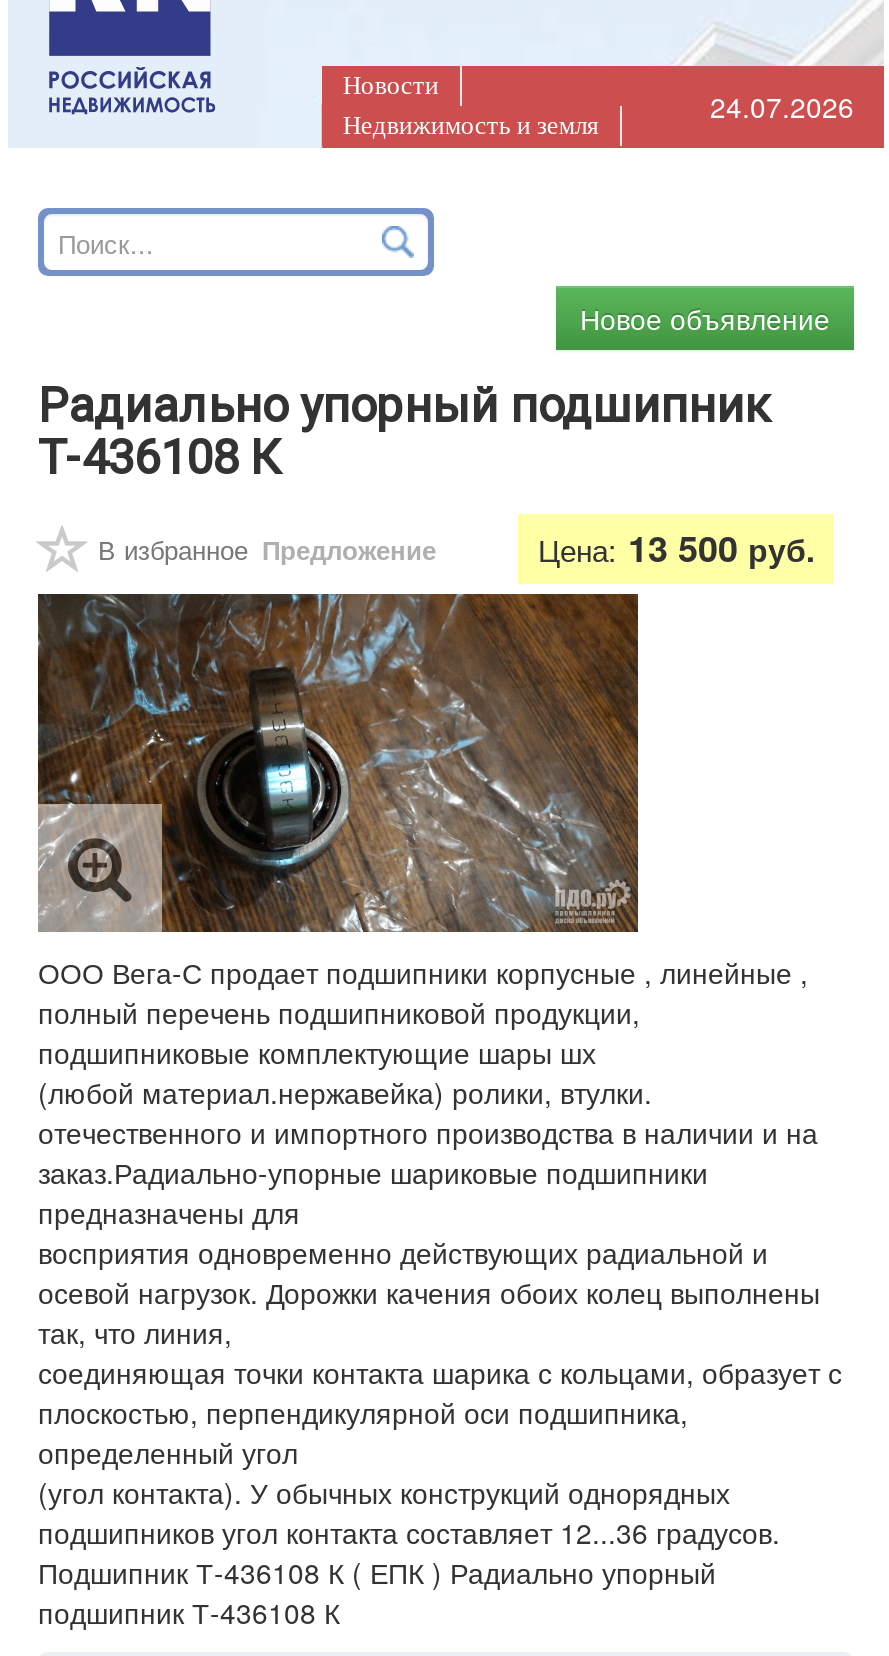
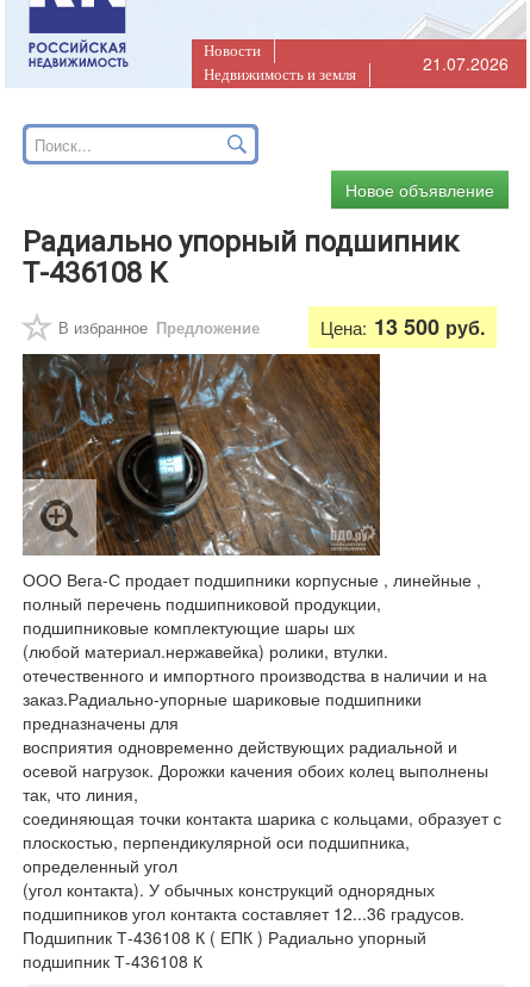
- 24.07.2026
+ 21.07.2026
